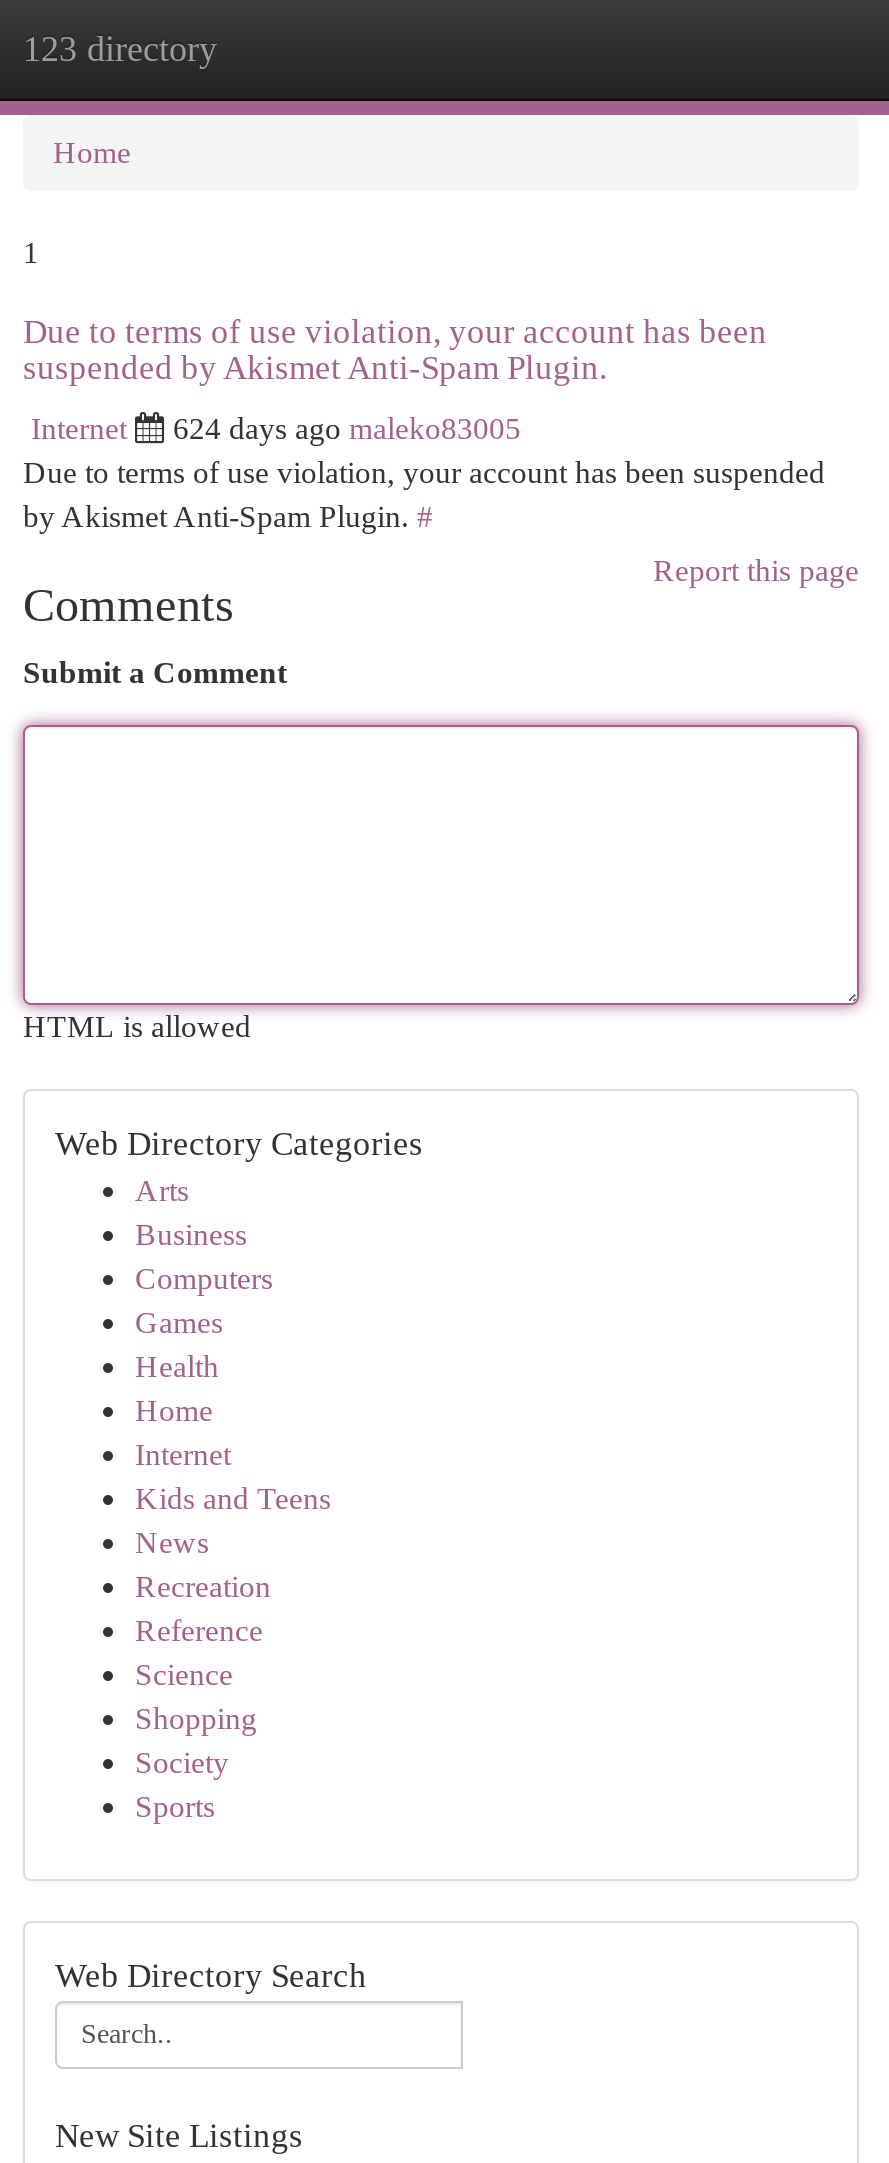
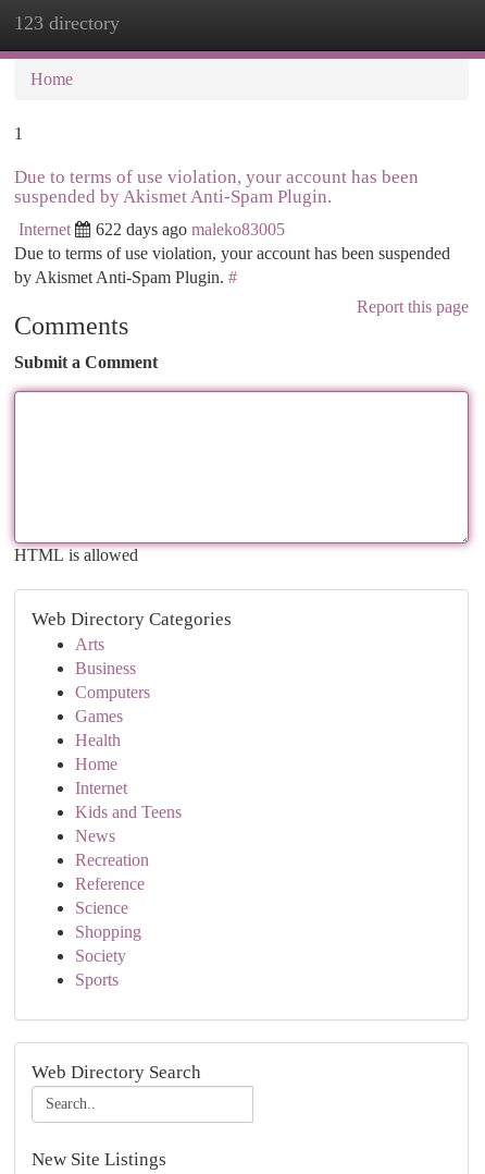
- 624 days ago maleko83005
+ 622 days ago maleko83005
